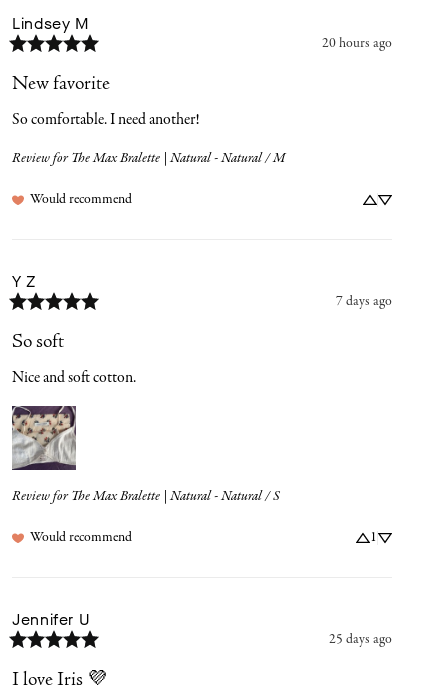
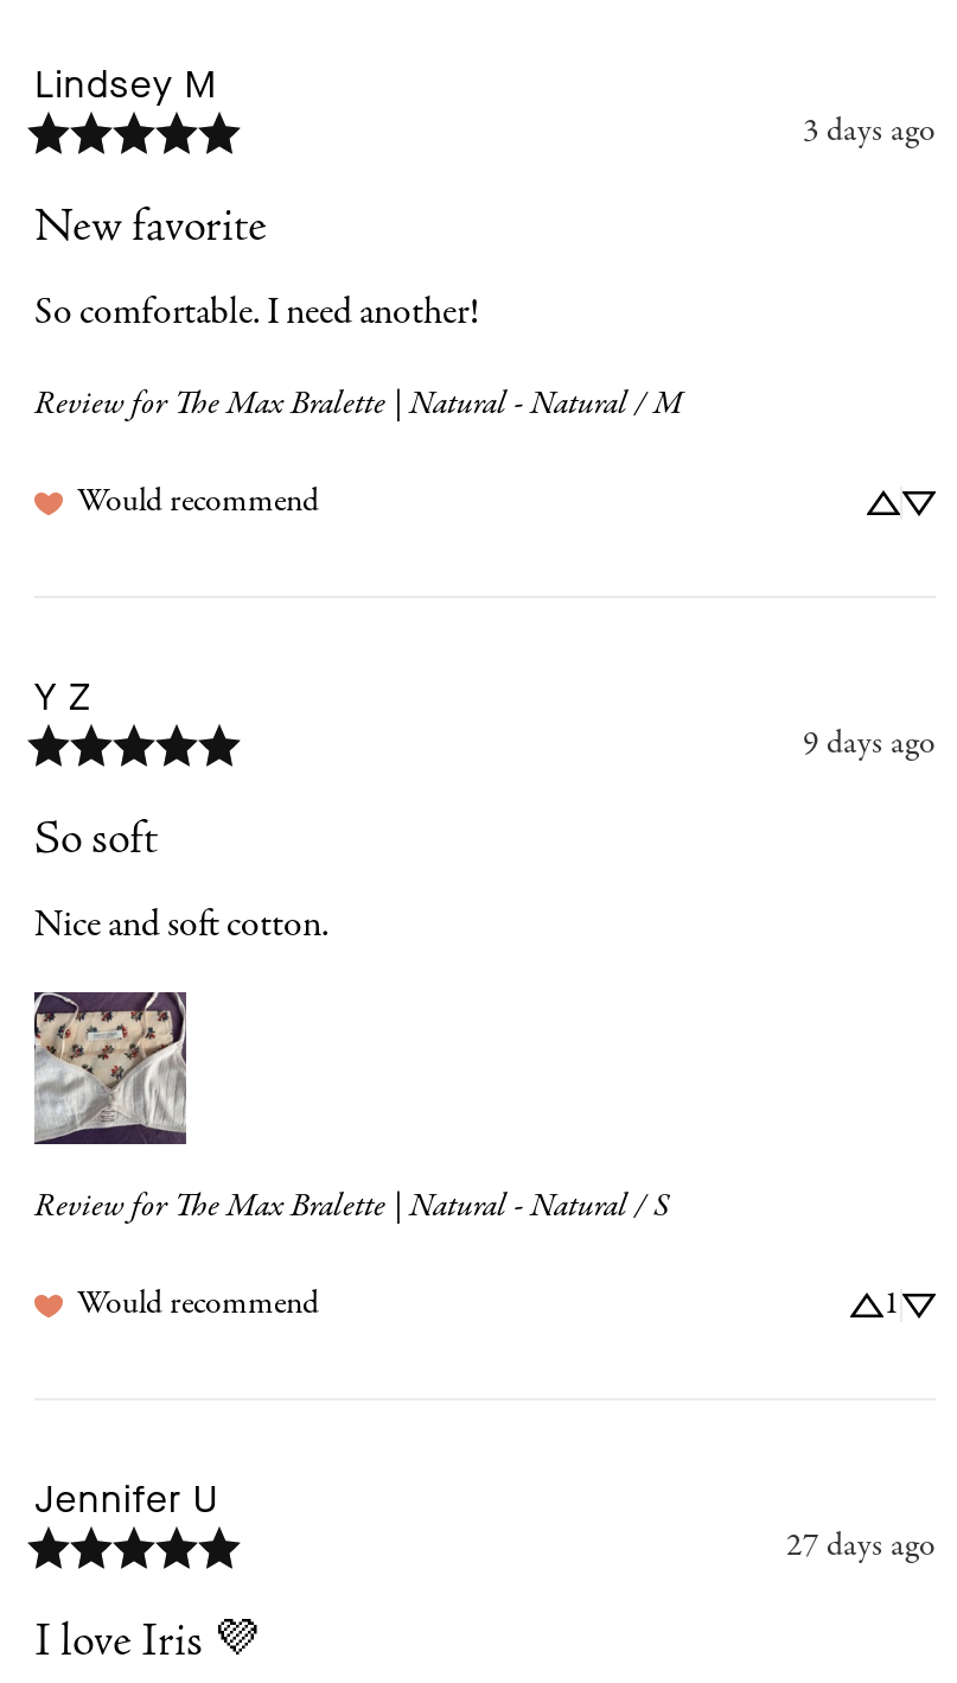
- 20 hours ago
+ 3 days ago

- 7 days ago
+ 9 days ago

- 25 days ago
+ 27 days ago
